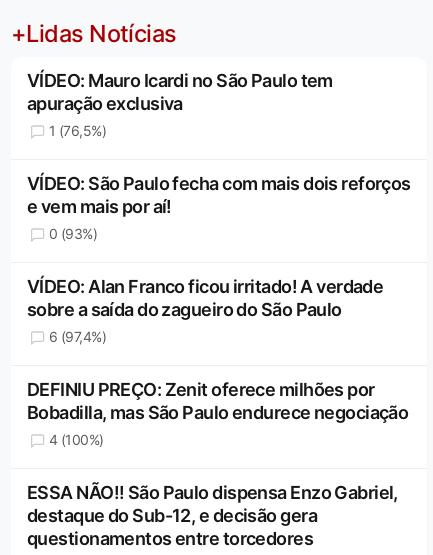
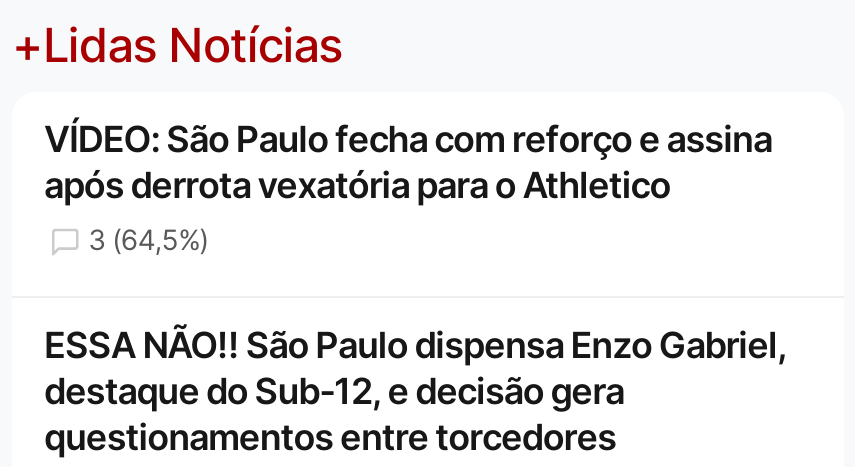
- VÍDEO: Mauro Icardi no São Paulo tem
- apuração exclusiva
- 1 (76,5%)
- VÍDEO: São Paulo fecha com mais dois reforços
- e vem mais por aí!
- 0 (93%)
- VÍDEO: Alan Franco ficou irritado! A verdade
- sobre a saída do zagueiro do São Paulo
- 6 (97,4%)
- DEFINIU PREÇO: Zenit oferece milhões por
- Bobadilla, mas São Paulo endurece negociação
- 4 (100%)
+ VÍDEO: São Paulo fecha com reforço e assina
+ após derrota vexatória para o Athletico
+ 3 (64,5%)
